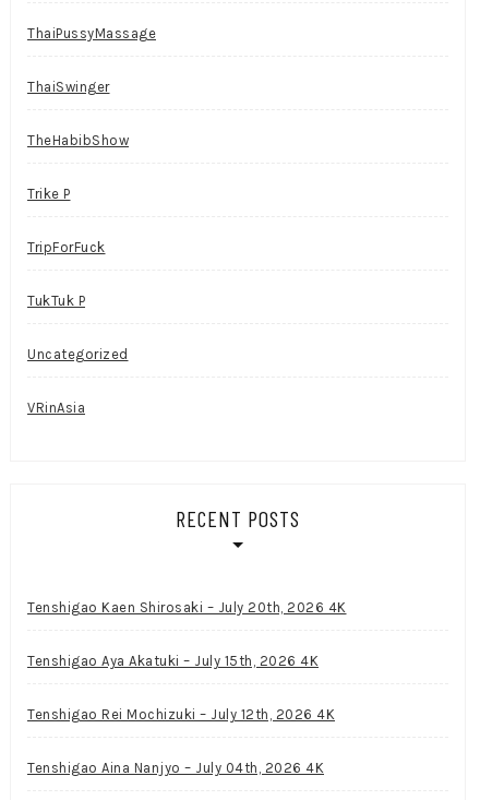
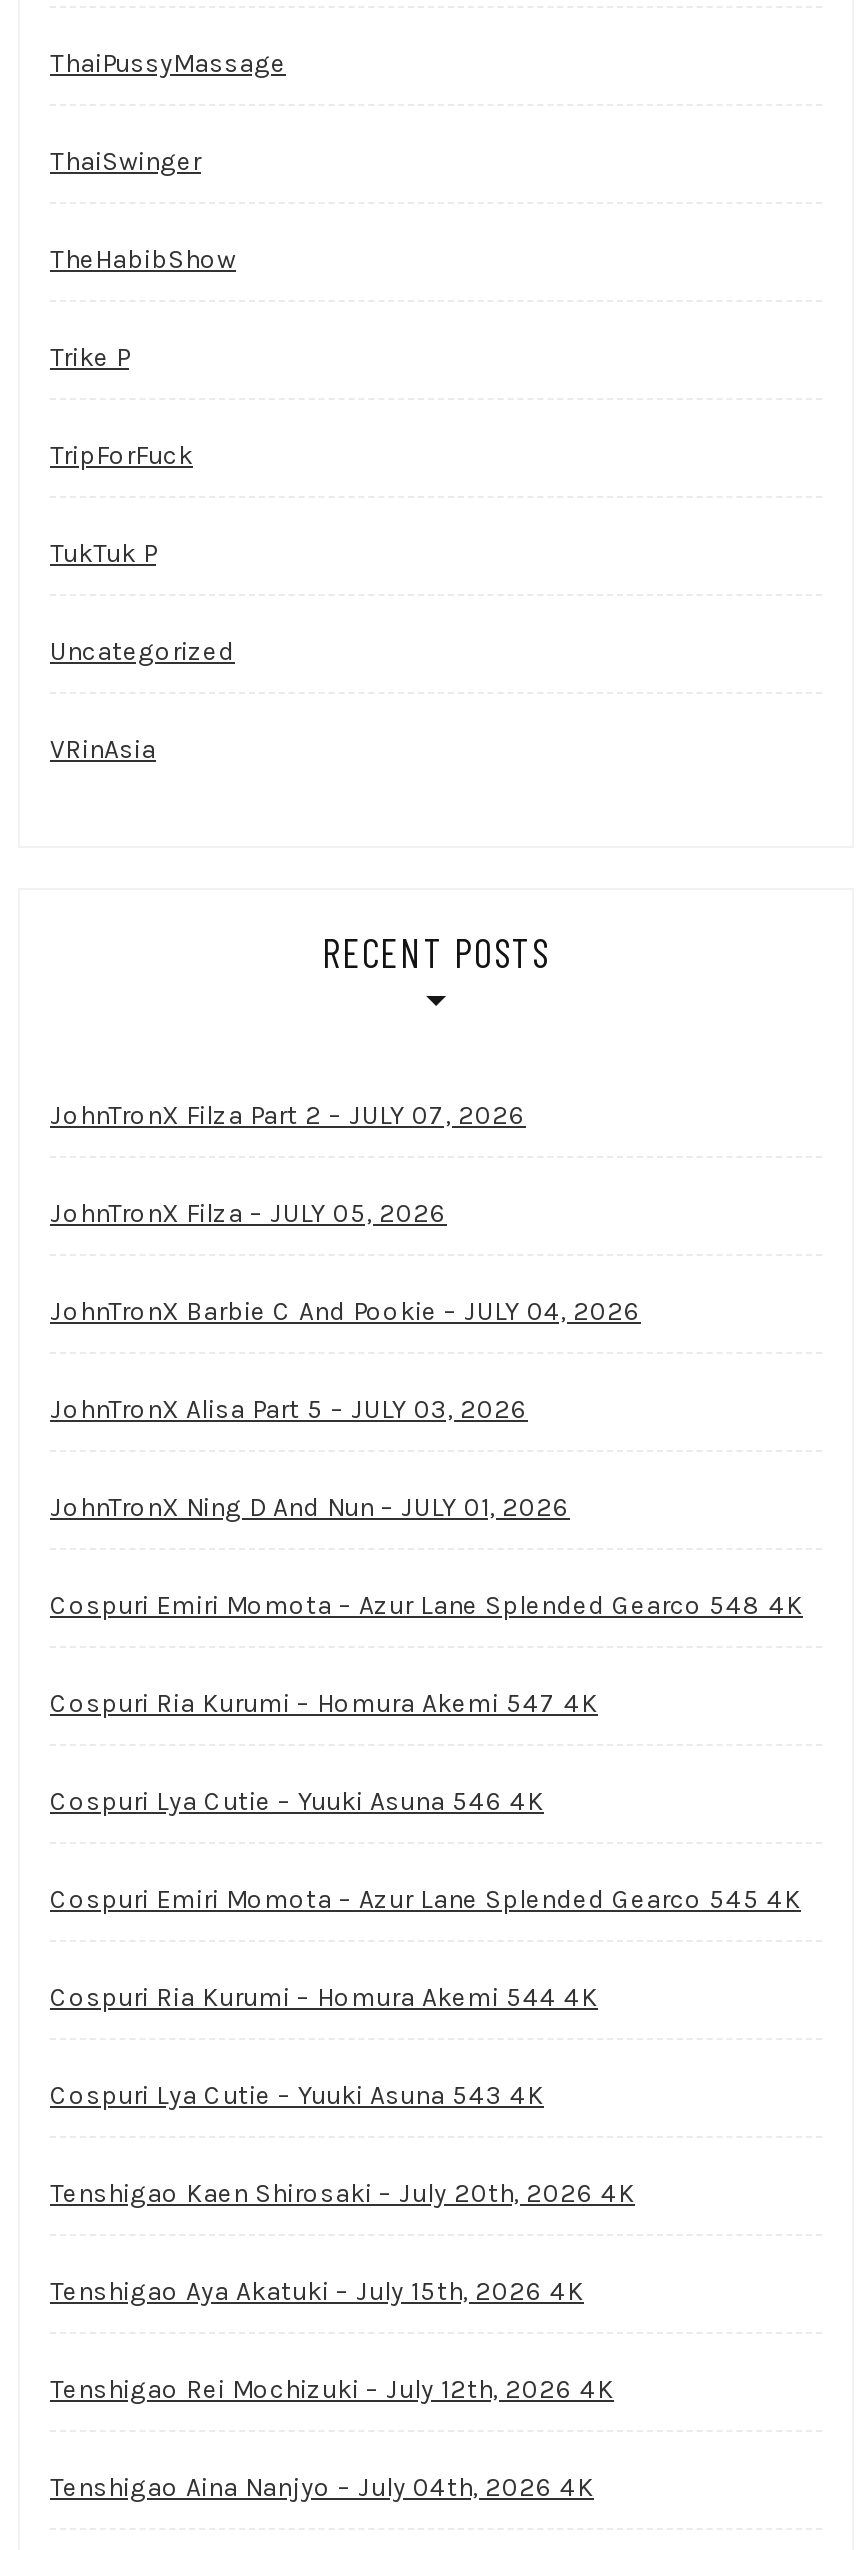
+ JohnTronX Filza Part 2 – JULY 07, 2026
+ JohnTronX Filza – JULY 05, 2026
+ JohnTronX Barbie C And Pookie – JULY 04, 2026
+ JohnTronX Alisa Part 5 – JULY 03, 2026
+ JohnTronX Ning D And Nun – JULY 01, 2026
+ Cospuri Emiri Momota – Azur Lane Splended Gearco 548 4K
+ Cospuri Ria Kurumi – Homura Akemi 547 4K
+ Cospuri Lya Cutie – Yuuki Asuna 546 4K
+ Cospuri Emiri Momota – Azur Lane Splended Gearco 545 4K
+ Cospuri Ria Kurumi – Homura Akemi 544 4K
+ Cospuri Lya Cutie – Yuuki Asuna 543 4K
